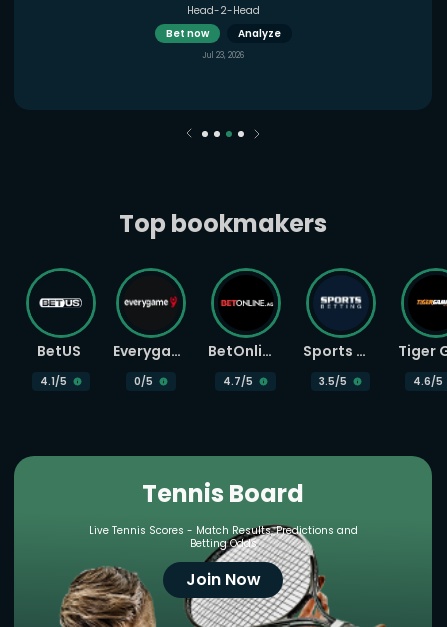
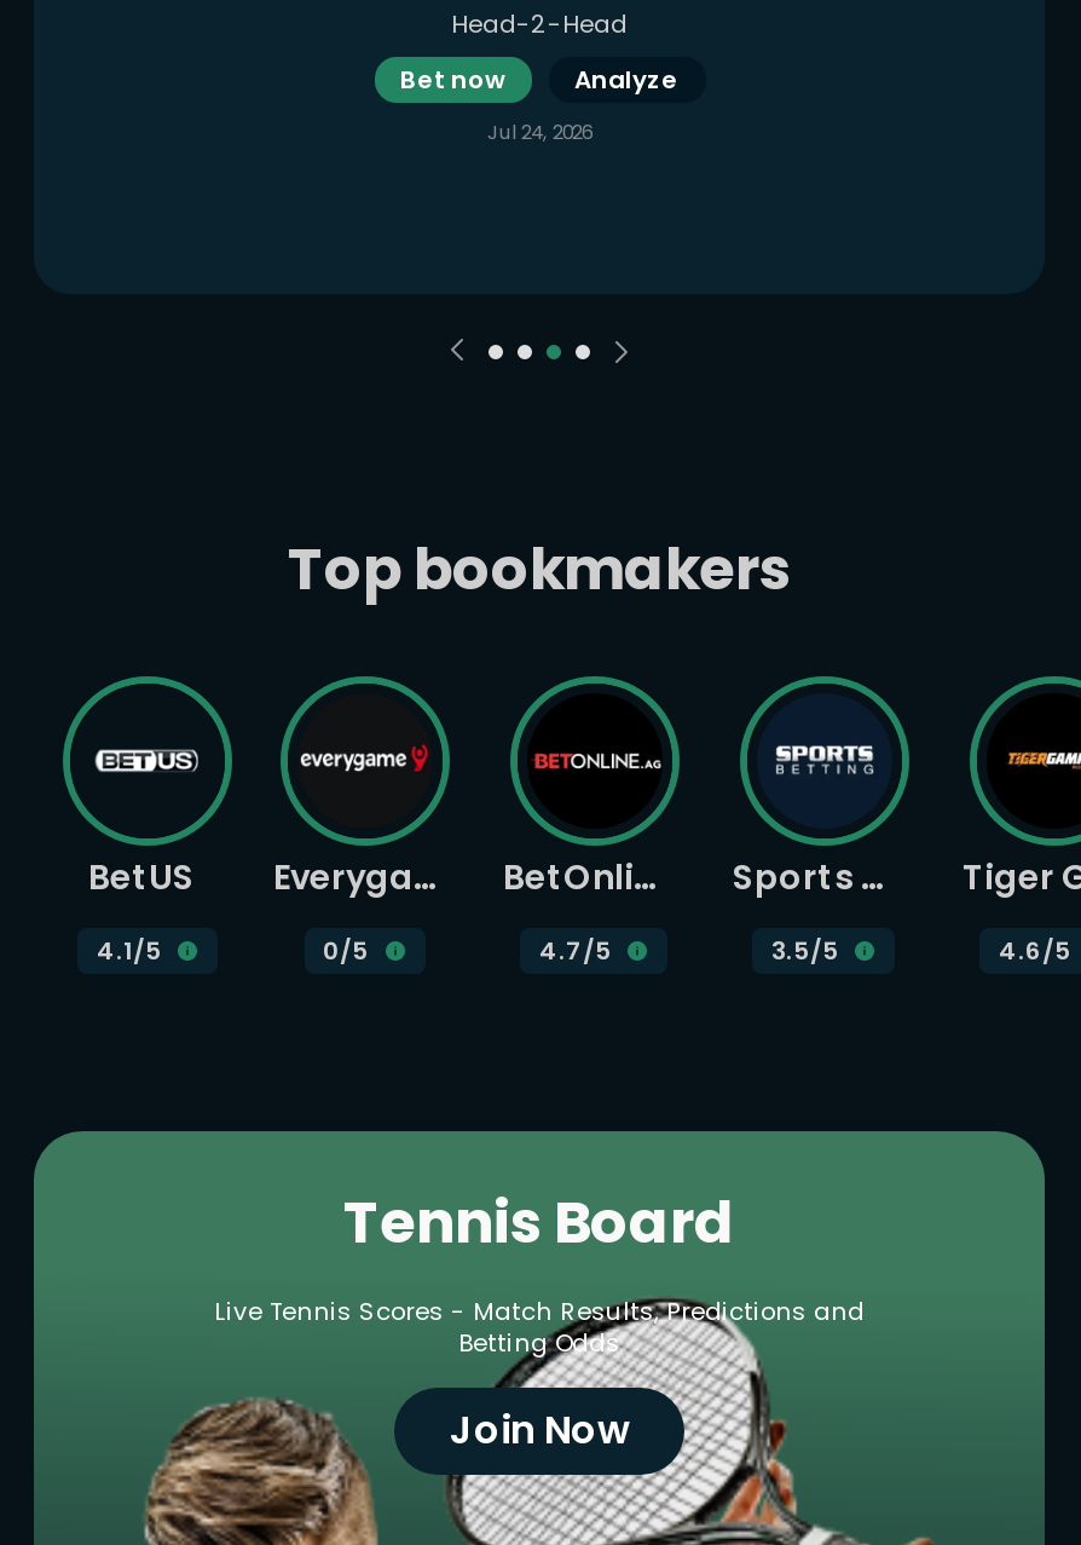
- Jul 23, 2026
+ Jul 24, 2026
